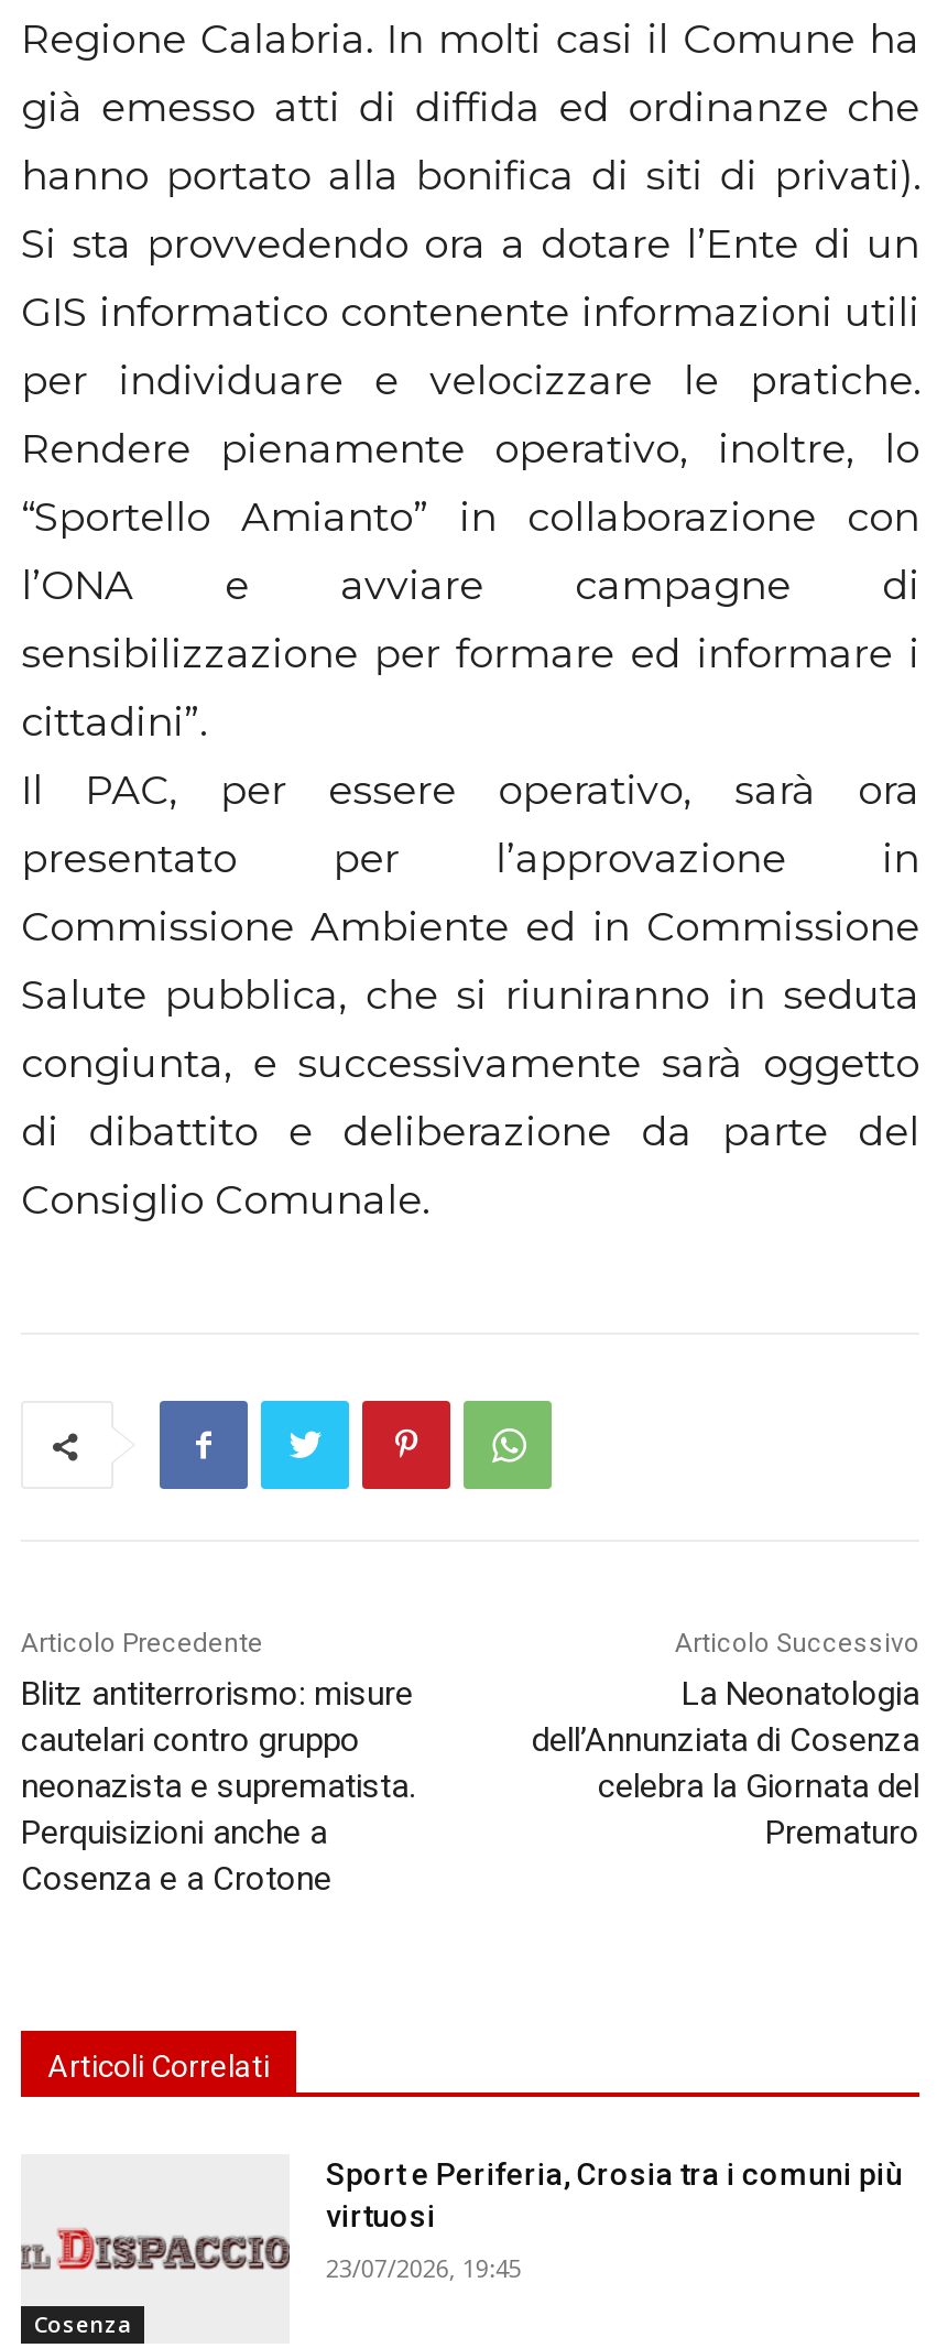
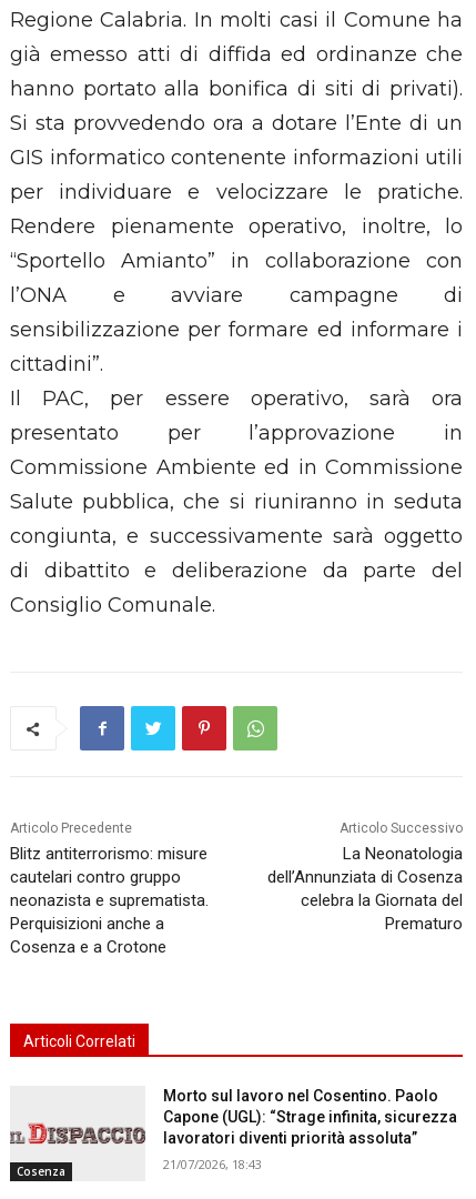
- Sport e Periferia, Crosia tra i comuni più
- virtuosi
+ Morto sul lavoro nel Cosentino. Paolo
+ Capone (UGL): “Strage infinita, sicurezza
+ lavoratori diventi priorità assoluta”

- 23/07/2026, 19:45
+ 21/07/2026, 18:43
